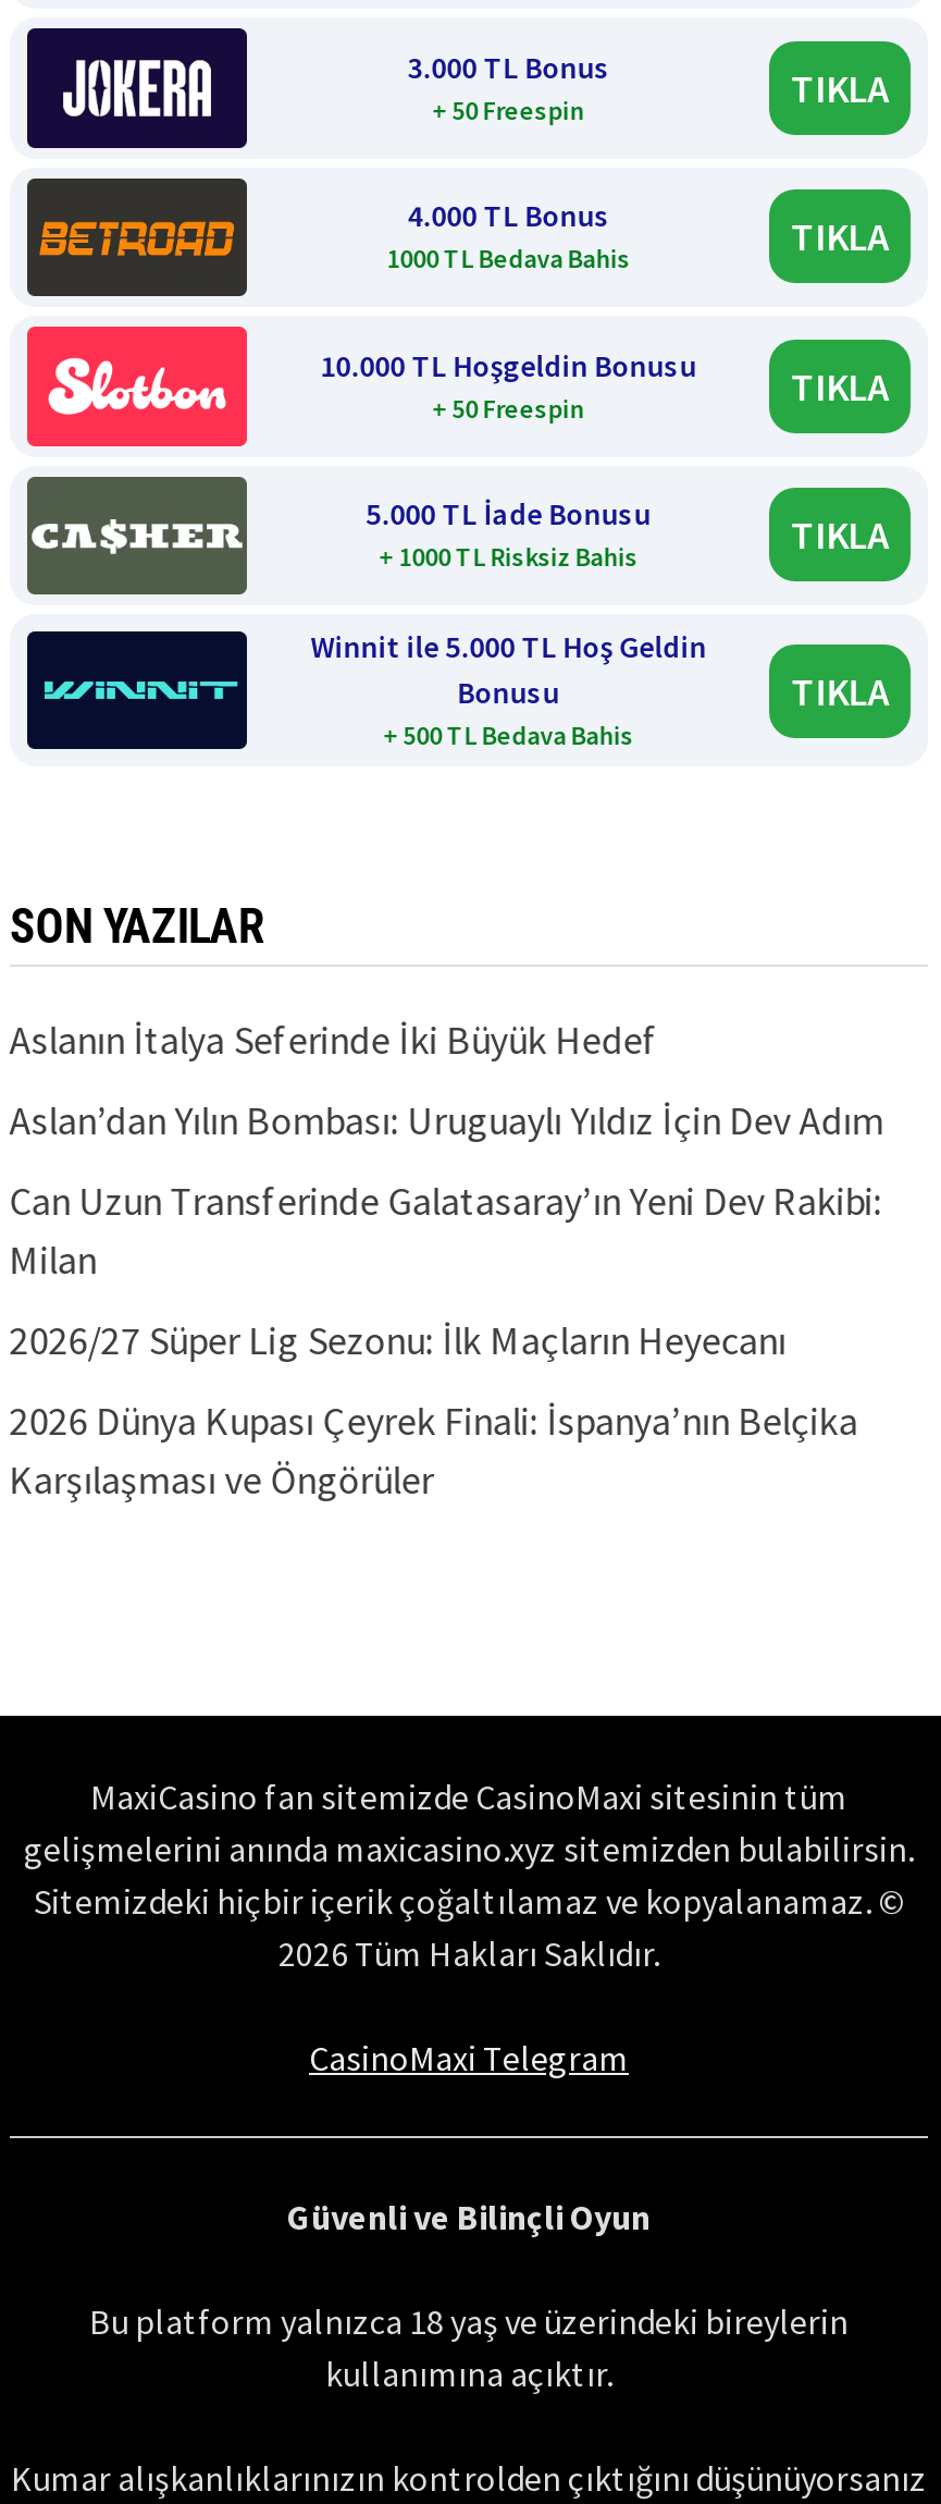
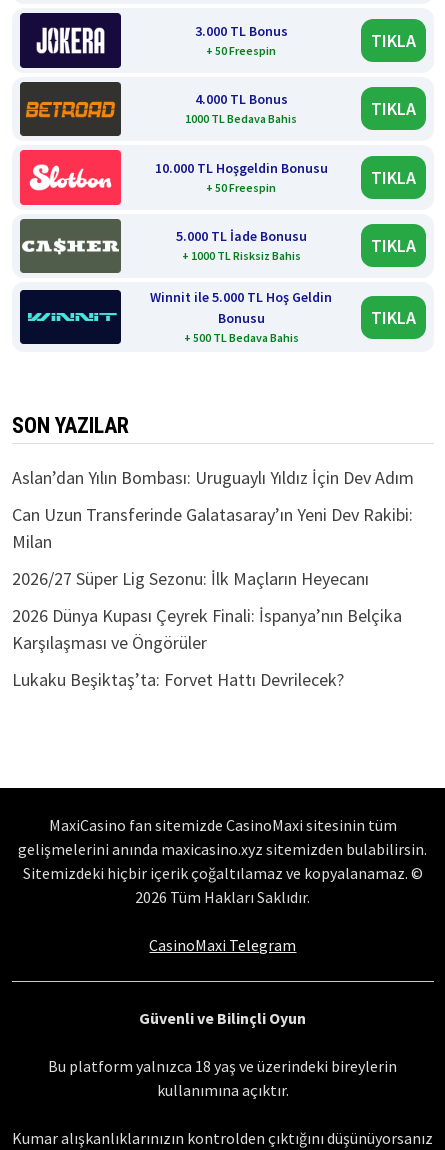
- Aslanın İtalya Seferinde İki Büyük Hedef

moved up: Aslan’dan Yılın Bombası: Uruguaylı Yıldız İçin Dev Adım | Can Uzun Transferinde Galatasaray’ın Yeni Dev Rakibi: | Milan | 2026/27 Süper Lig Sezonu: İlk Maçların Heyecanı | 2026 Dünya Kupası Çeyrek Finali: İspanya’nın Belçika | Karşılaşması ve Öngörüler

+ Lukaku Beşiktaş’ta: Forvet Hattı Devrilecek?
